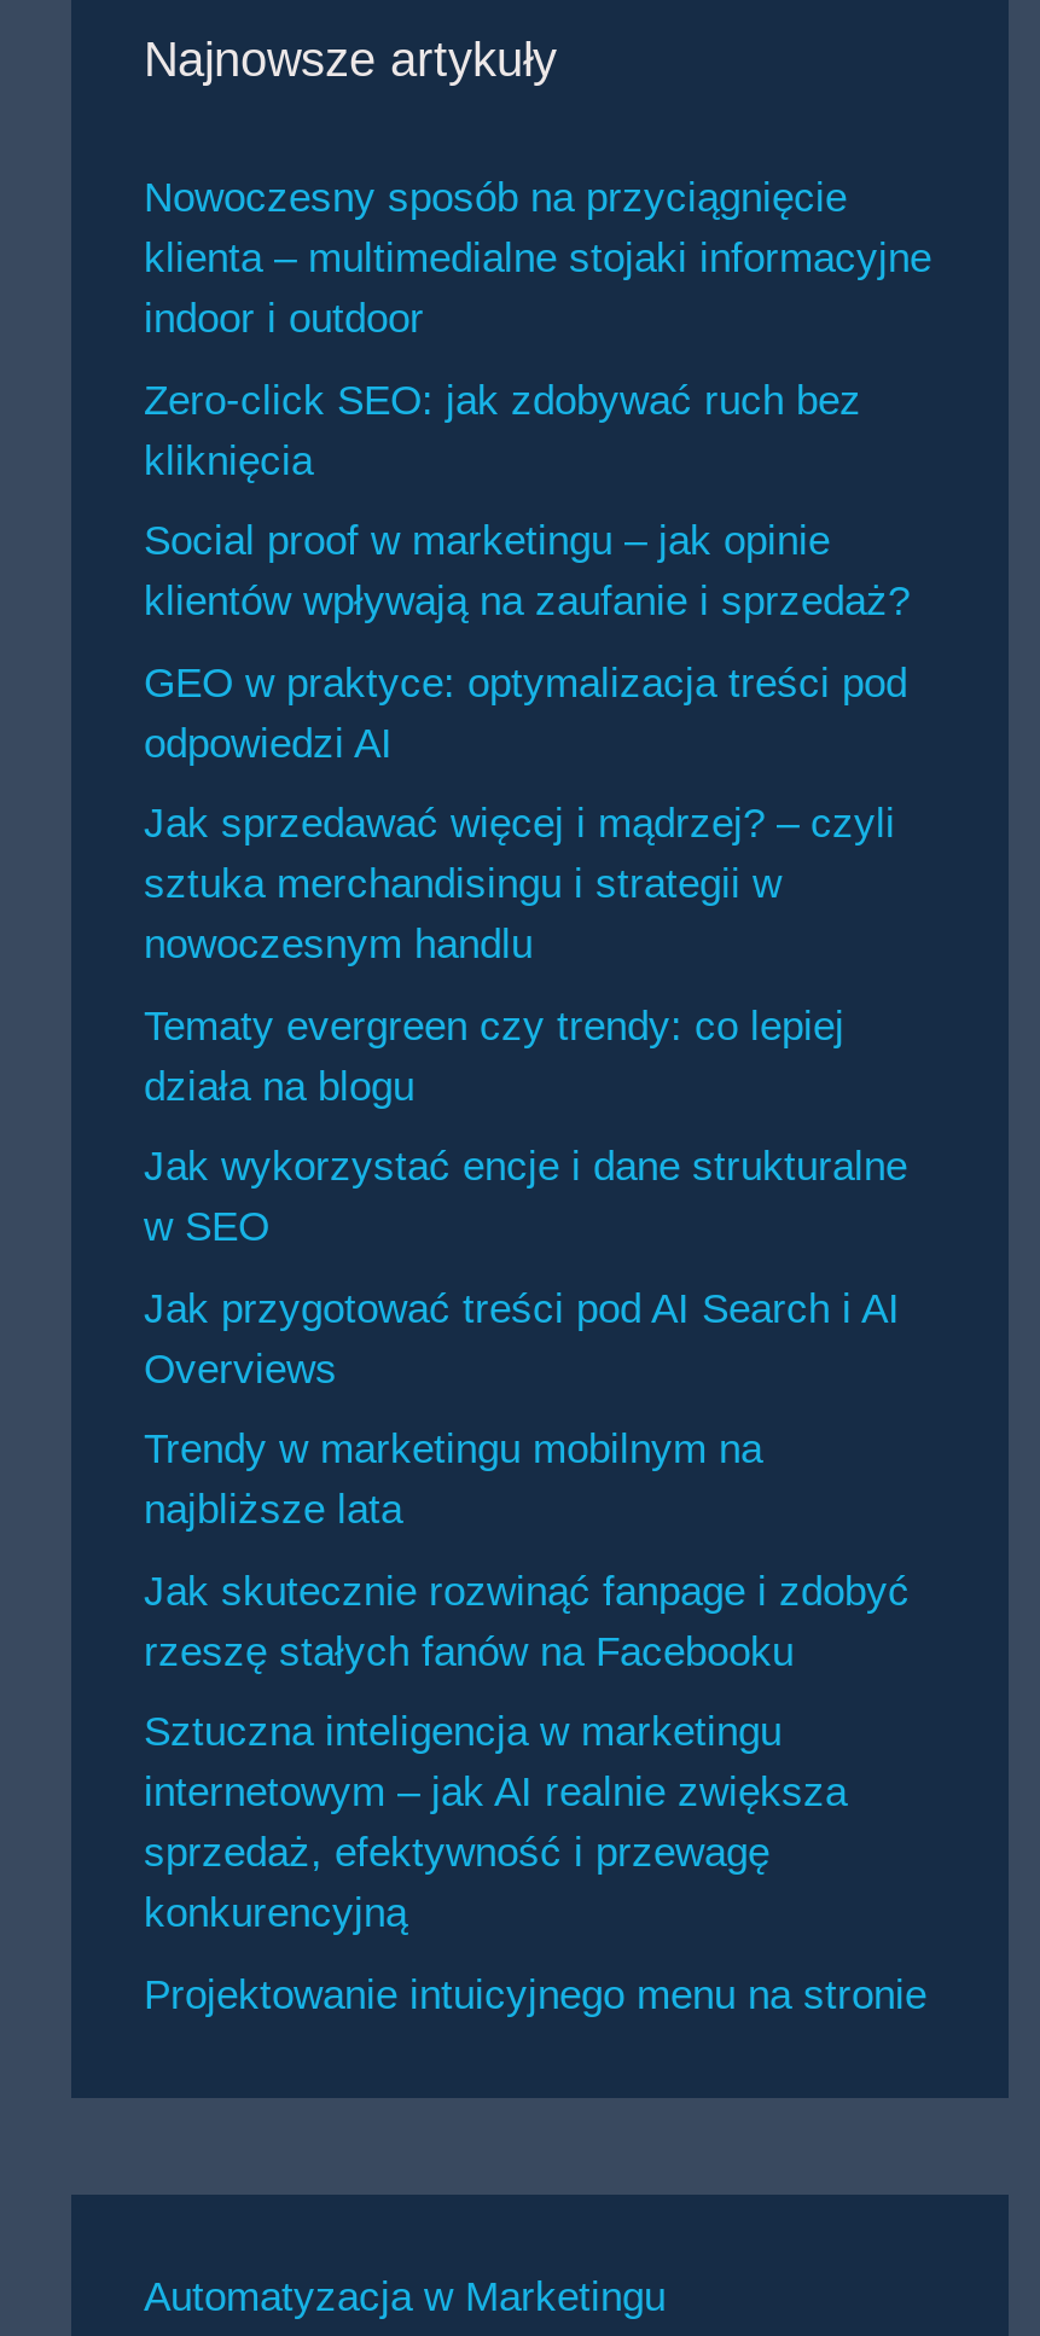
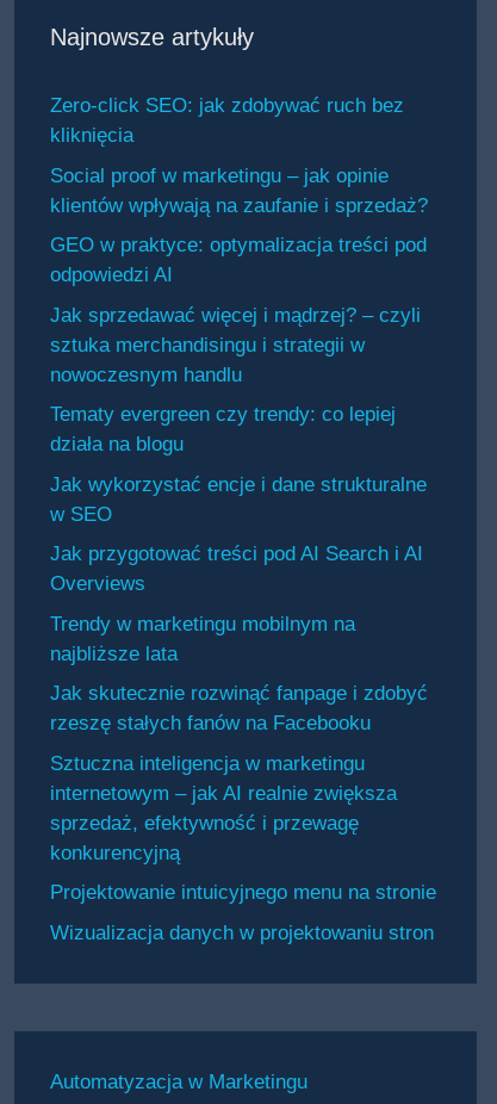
- Nowoczesny sposób na przyciągnięcie
- klienta – multimedialne stojaki informacyjne
- indoor i outdoor

moved up: Zero-click SEO: jak zdobywać ruch bez | kliknięcia | Social proof w marketingu – jak opinie | ... | konkurencyjną | Projektowanie intuicyjnego menu na stronie

+ Wizualizacja danych w projektowaniu stron
